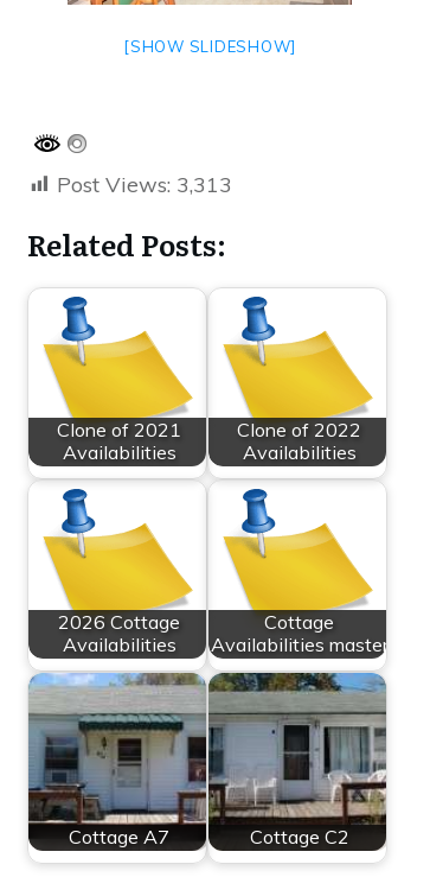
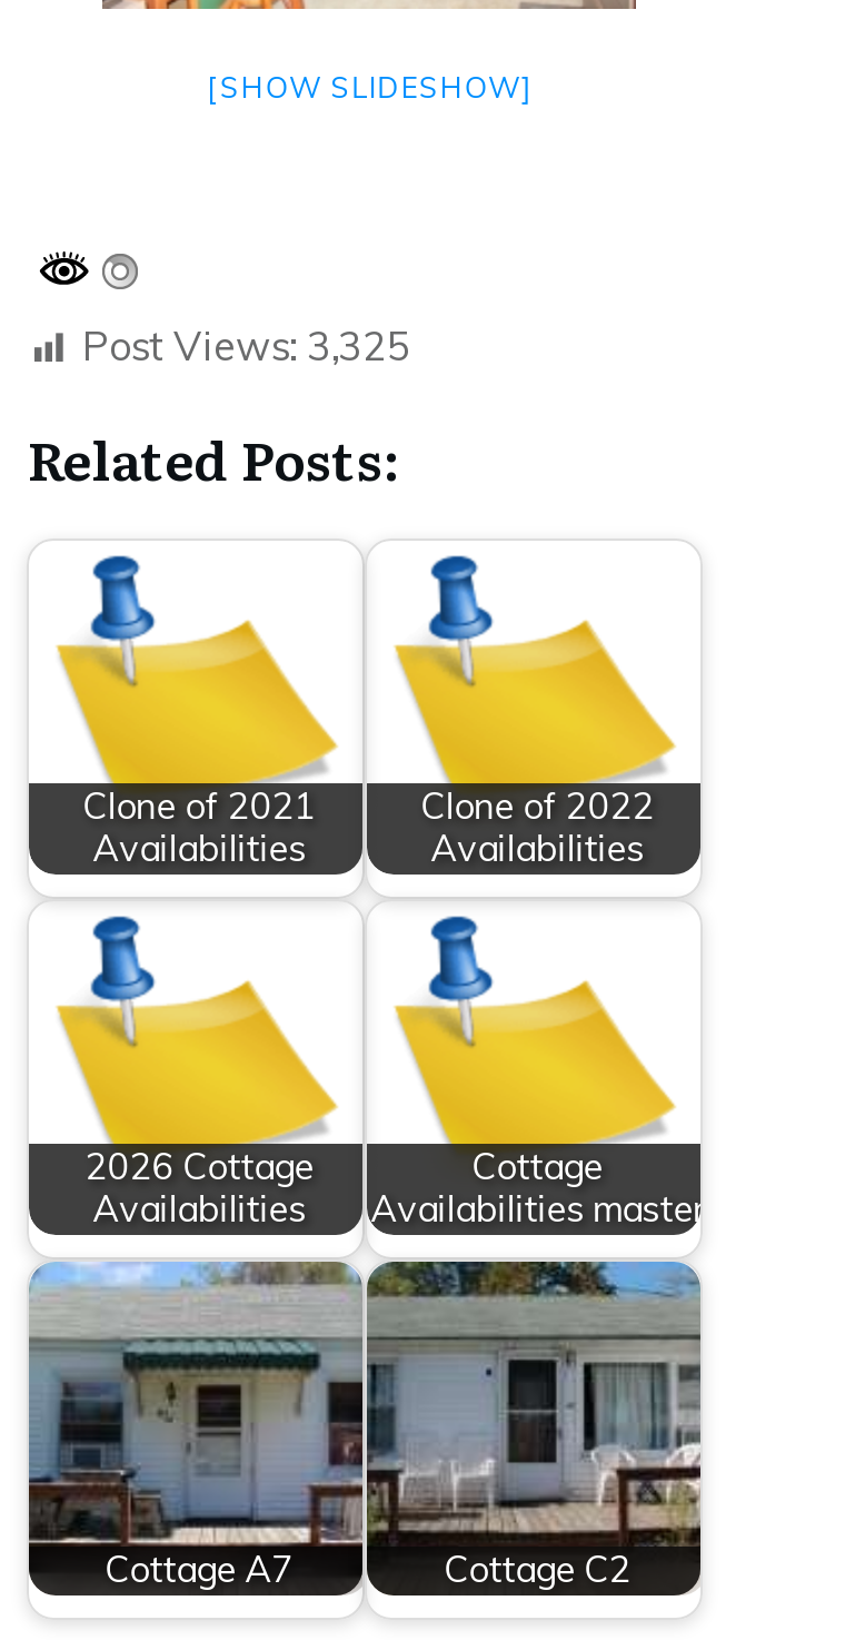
- Post Views: 3,313
+ Post Views: 3,325
